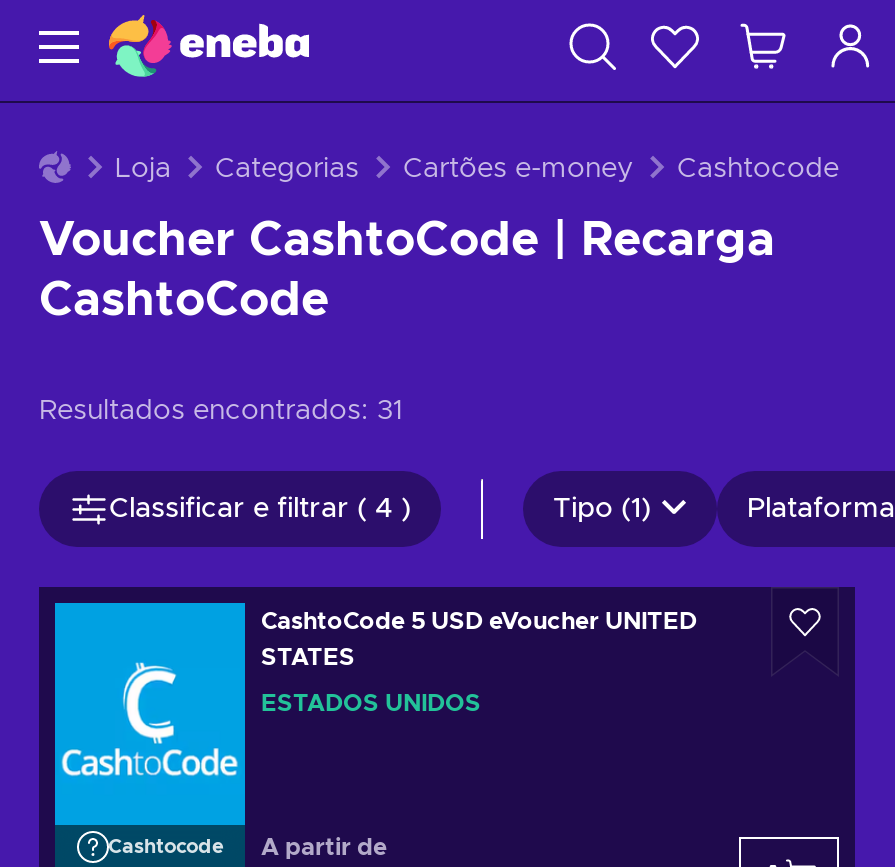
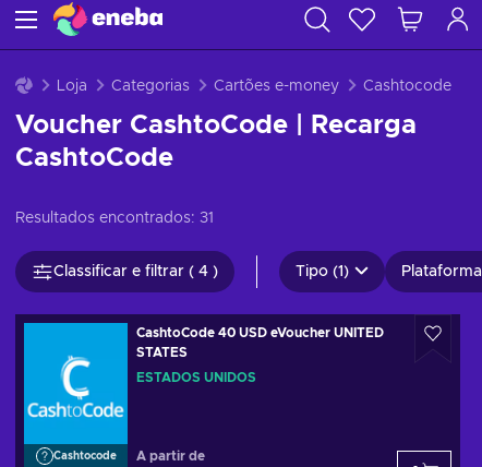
- CashtoCode 5 USD eVoucher UNITED
+ CashtoCode 40 USD eVoucher UNITED
